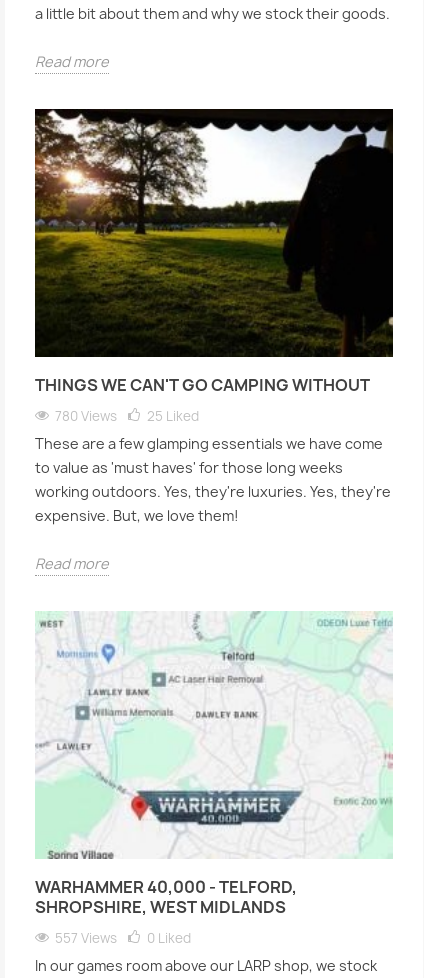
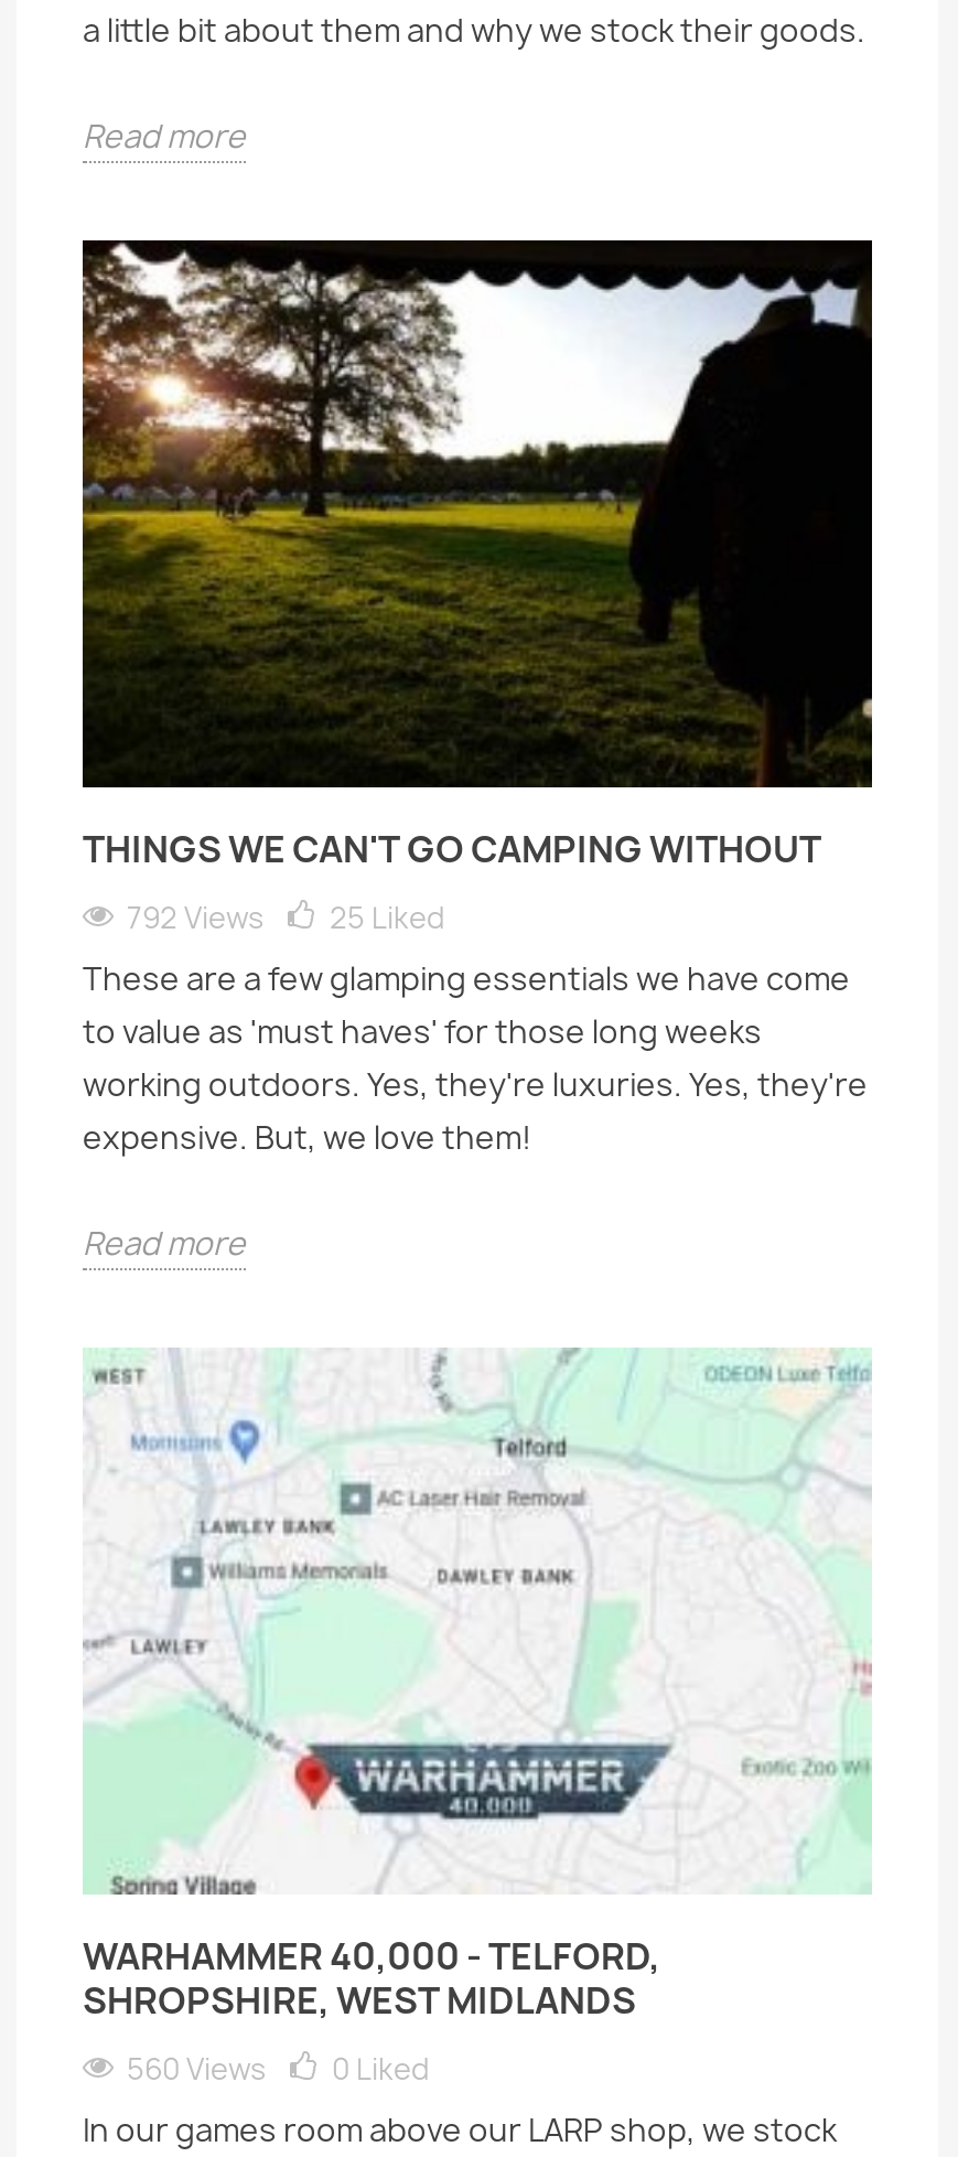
- 780 Views 25 Liked
+ 792 Views 25 Liked

- 557 Views 0 Liked
+ 560 Views 0 Liked
